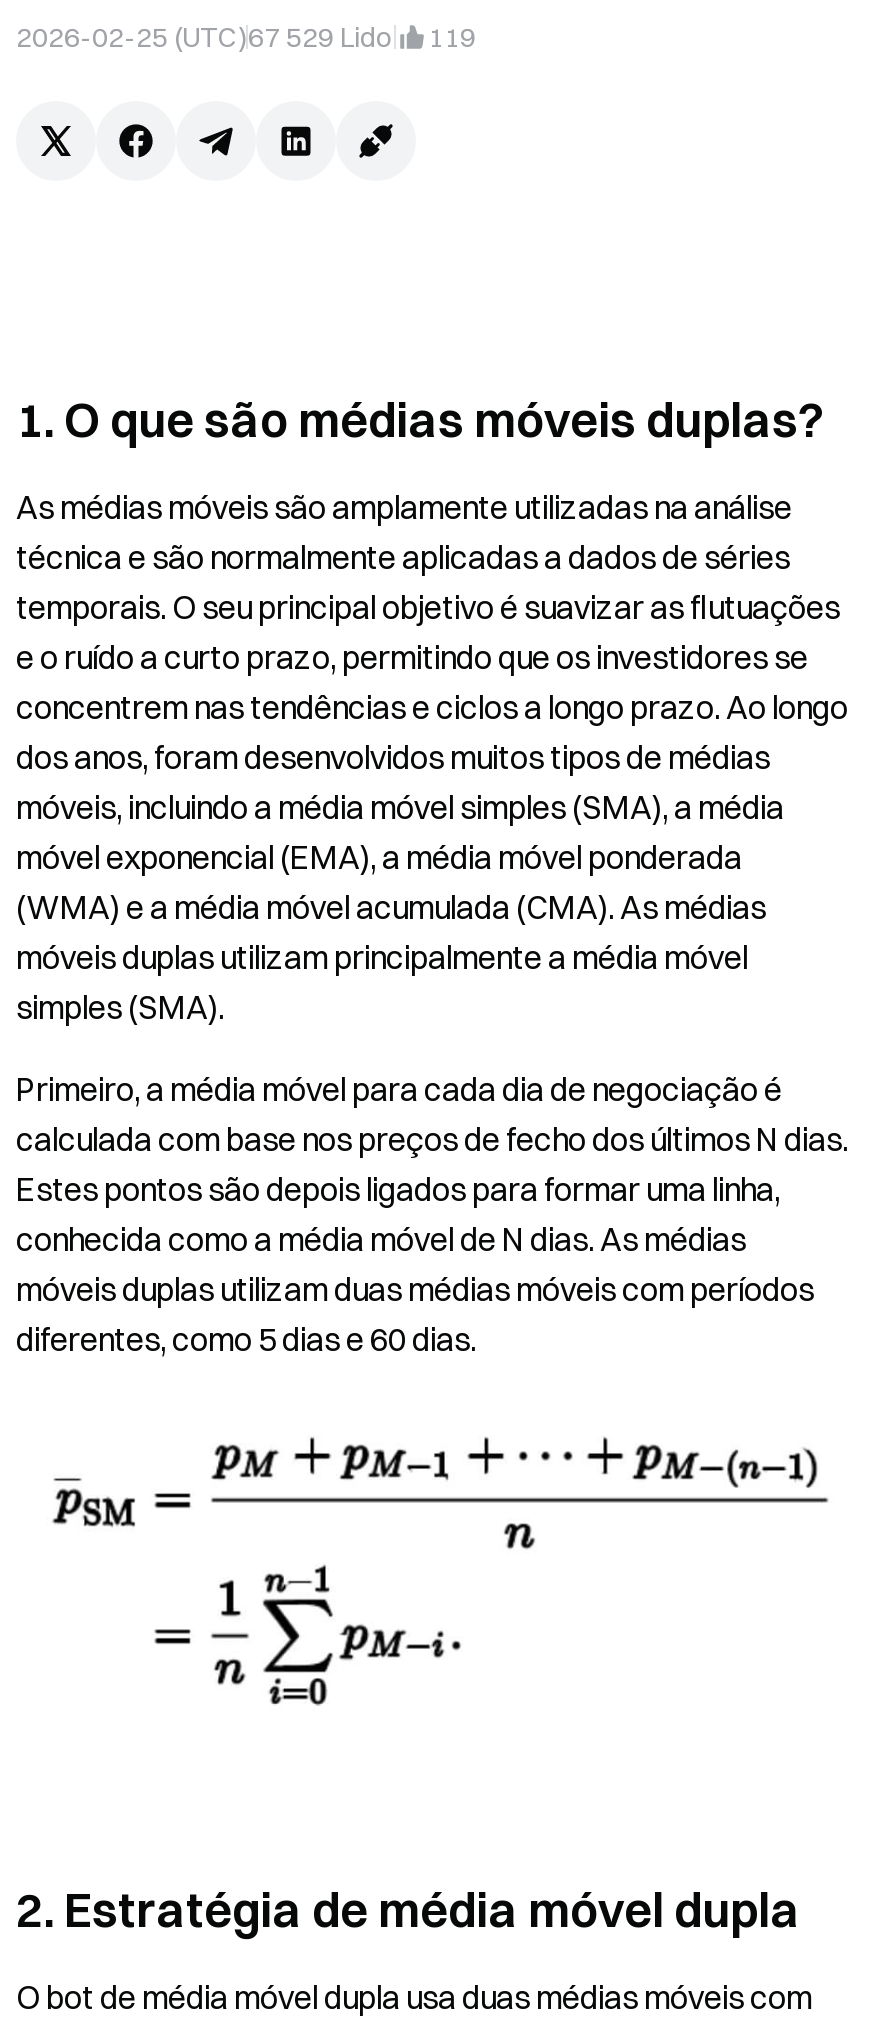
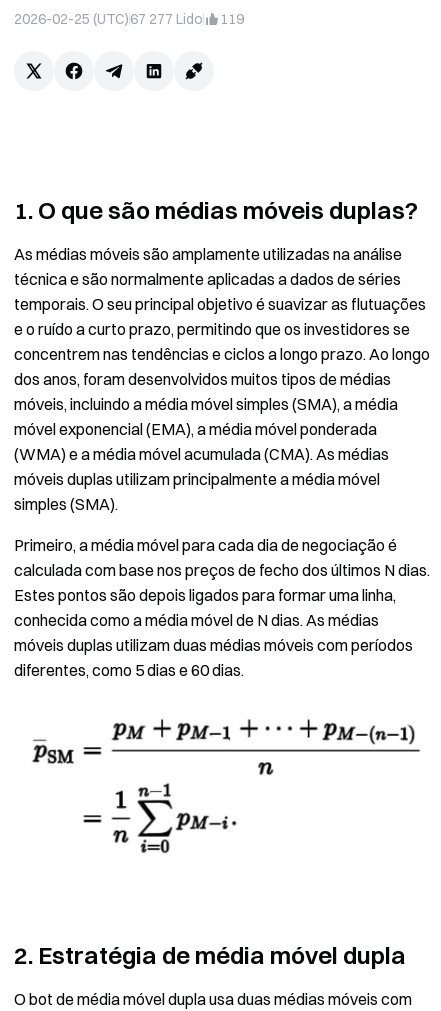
- 2026-02-25 (UTC)67 529 Lido 119
+ 2026-02-25 (UTC)67 277 Lido 119
